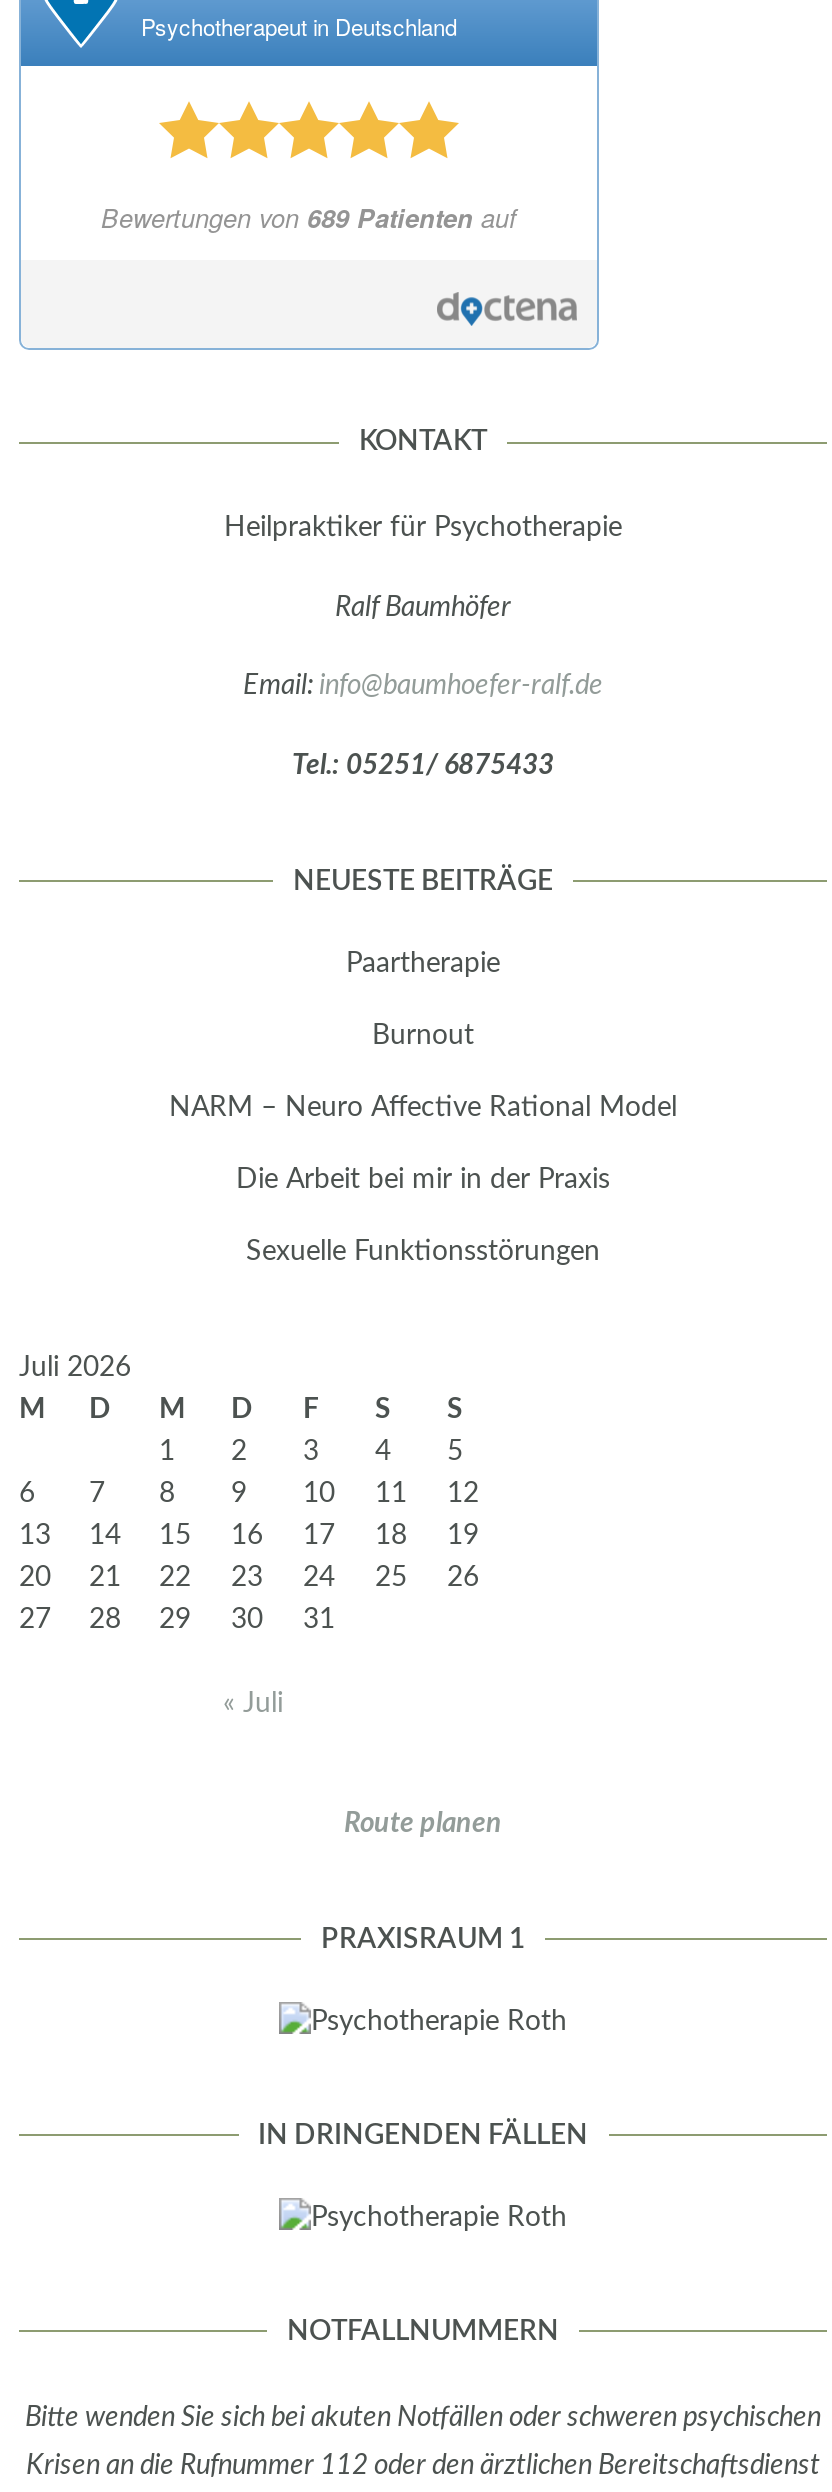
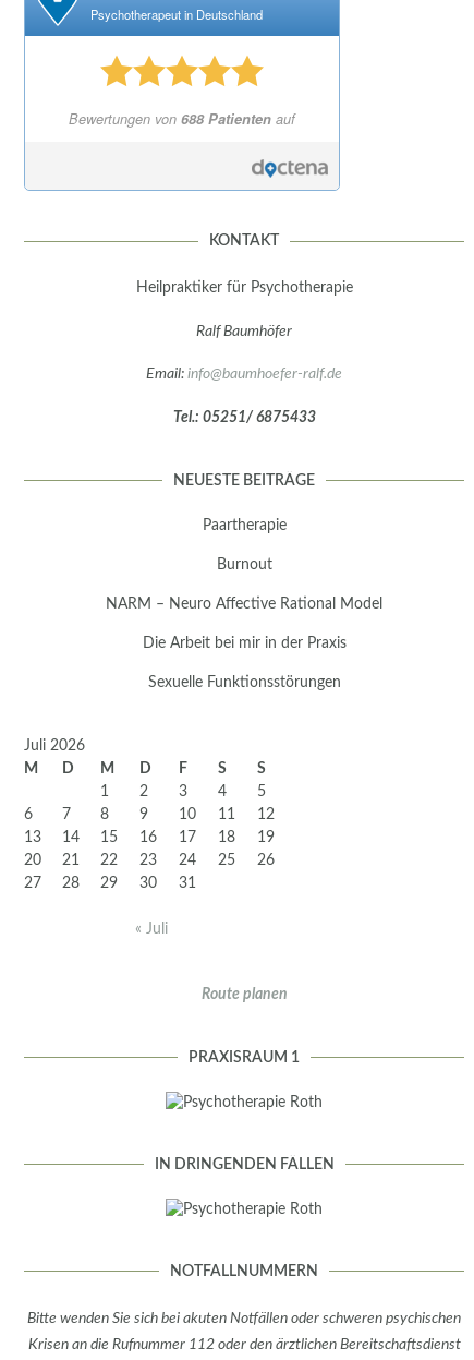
- Bewertungen von 689 Patienten auf
+ Bewertungen von 688 Patienten auf
